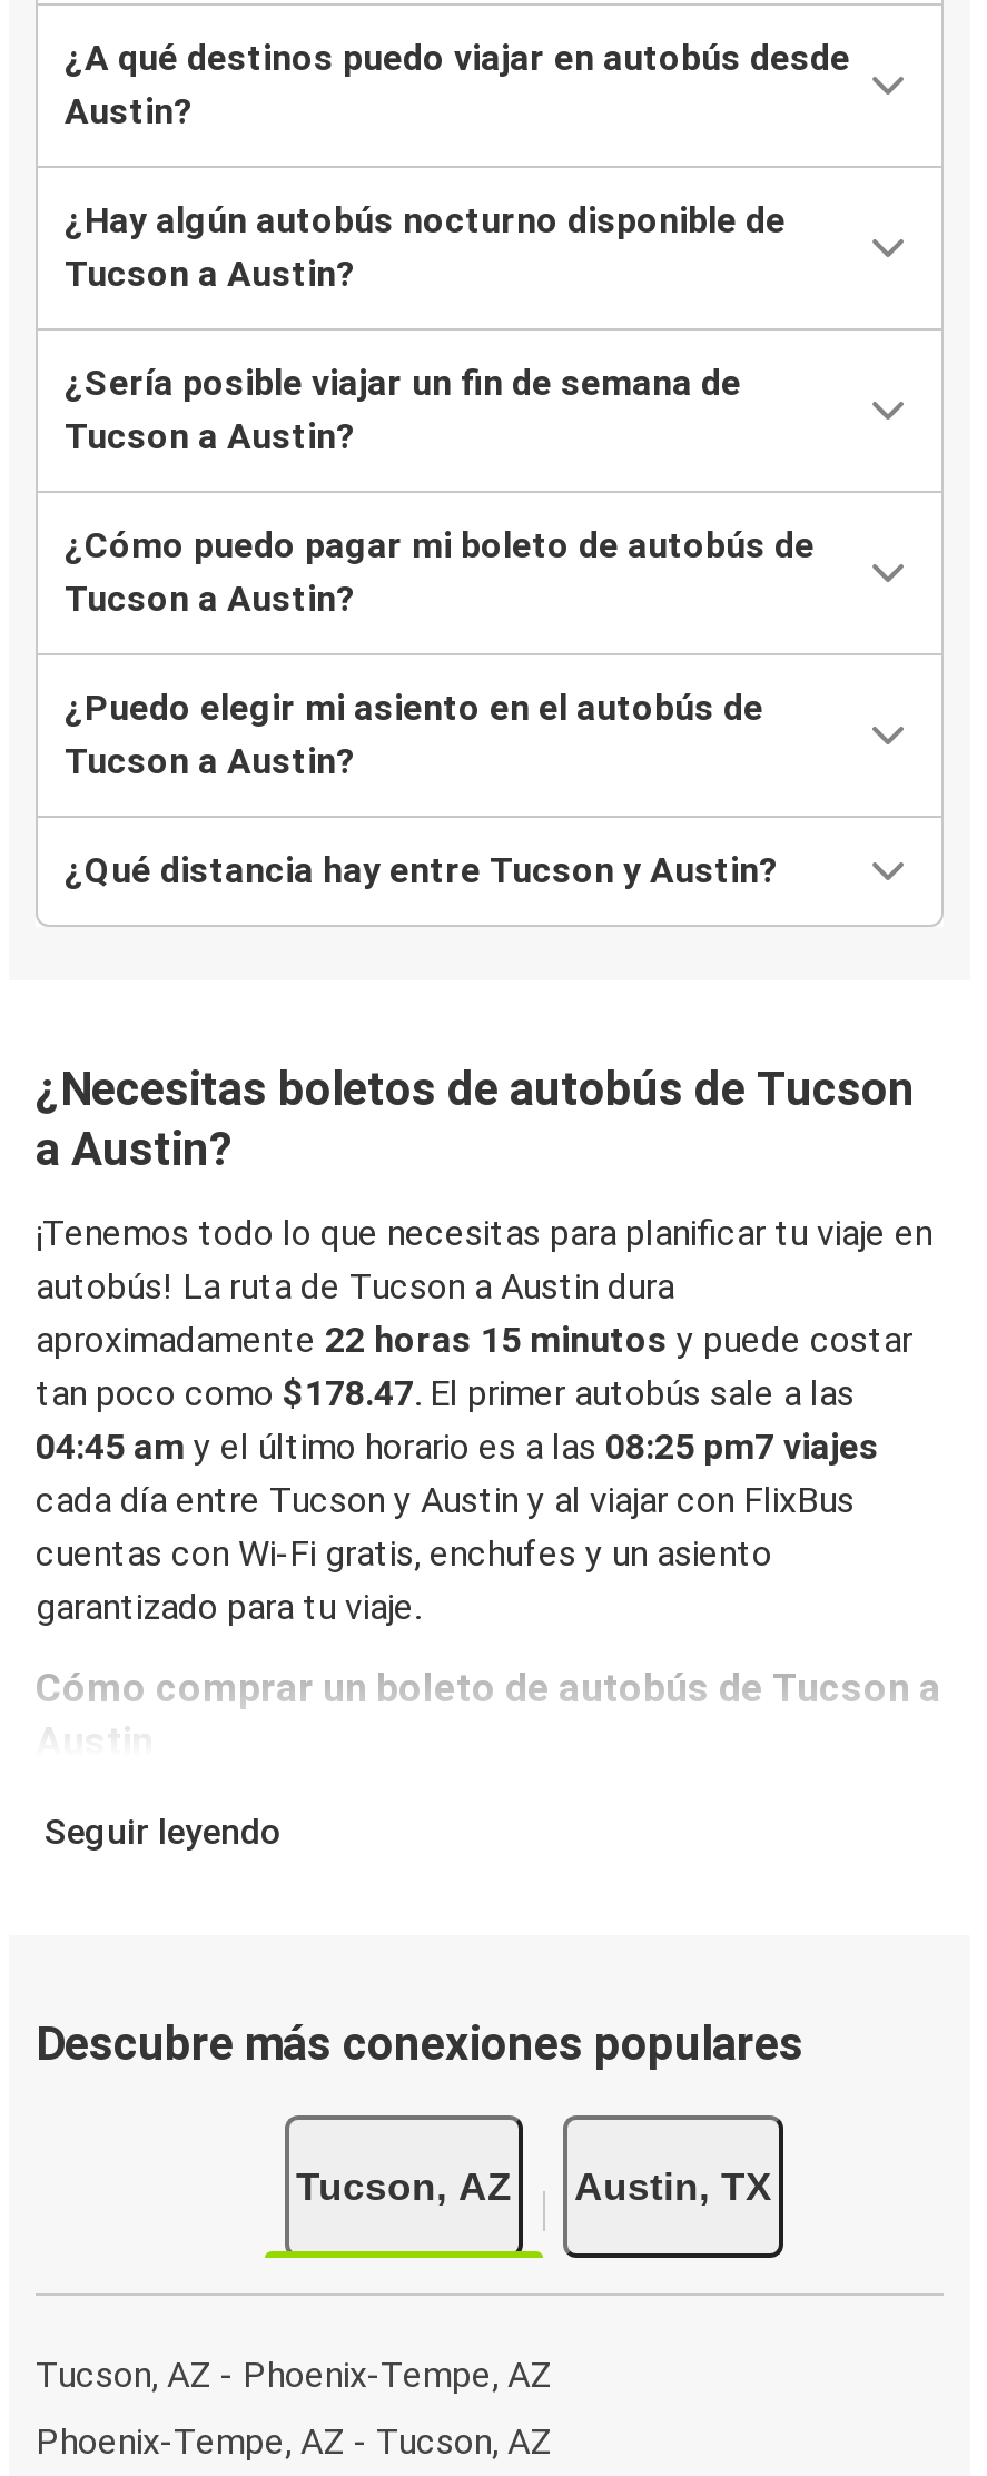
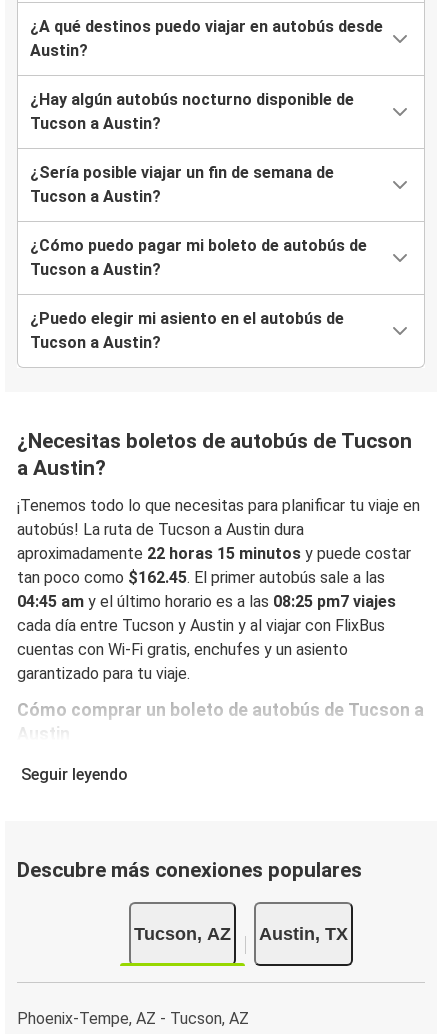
- ¿Qué distancia hay entre Tucson y Austin?

- tan poco como $178.47. El primer autobús sale a las
+ tan poco como $162.45. El primer autobús sale a las

- Tucson, AZ - Phoenix-Tempe, AZ
